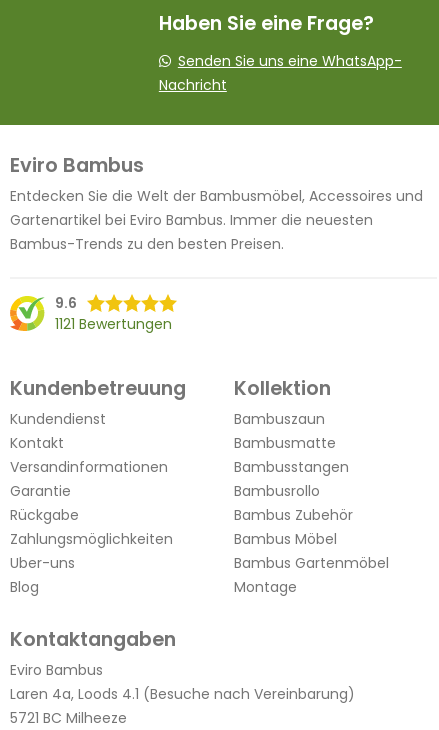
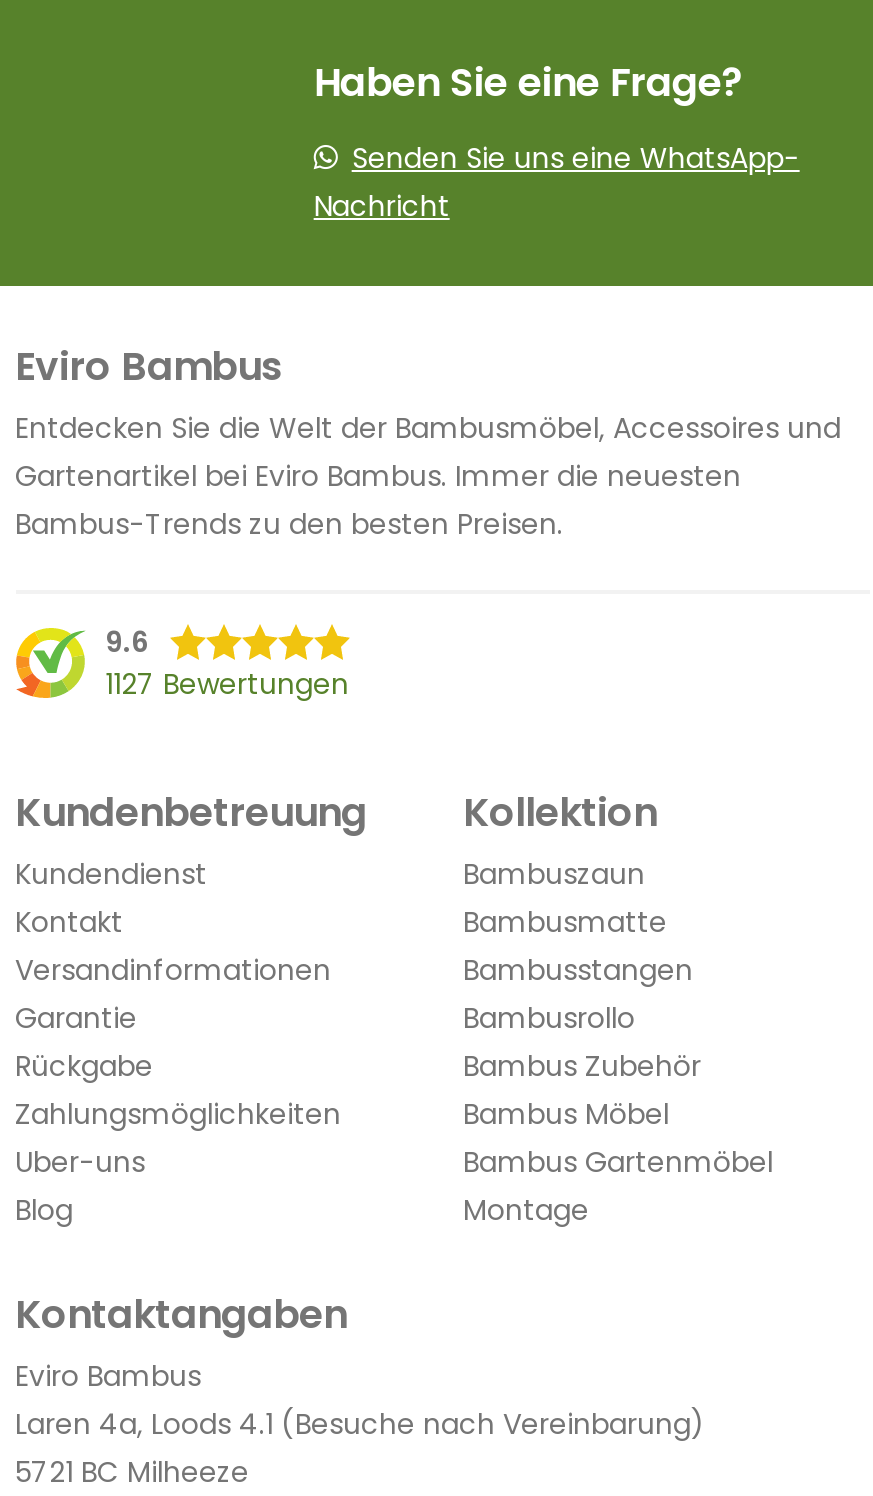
- 1121 Bewertungen
+ 1127 Bewertungen
